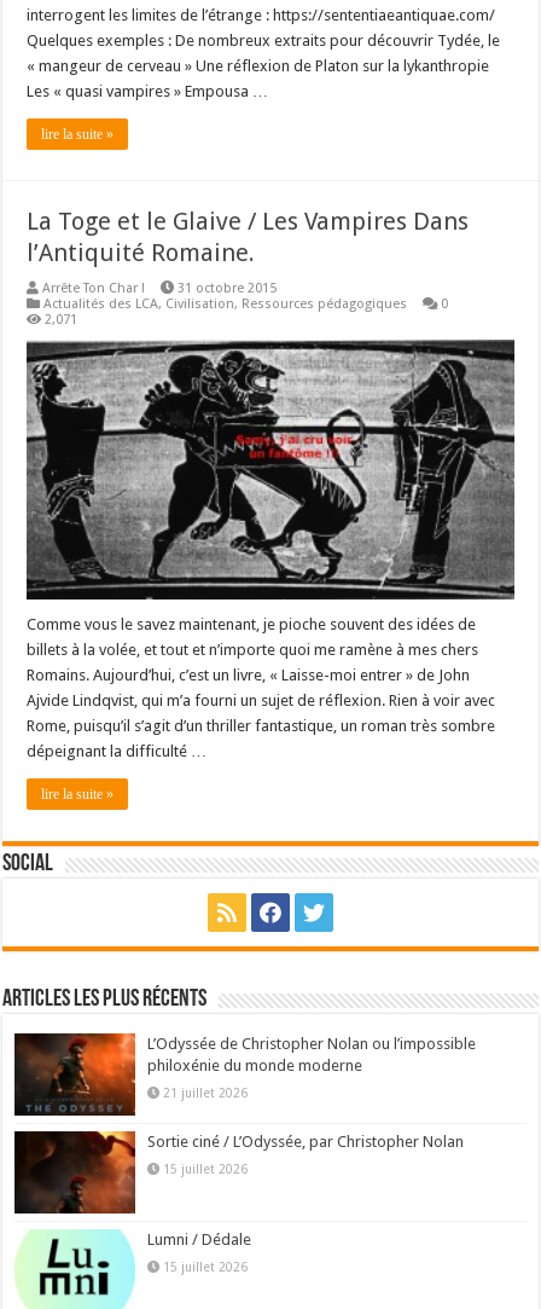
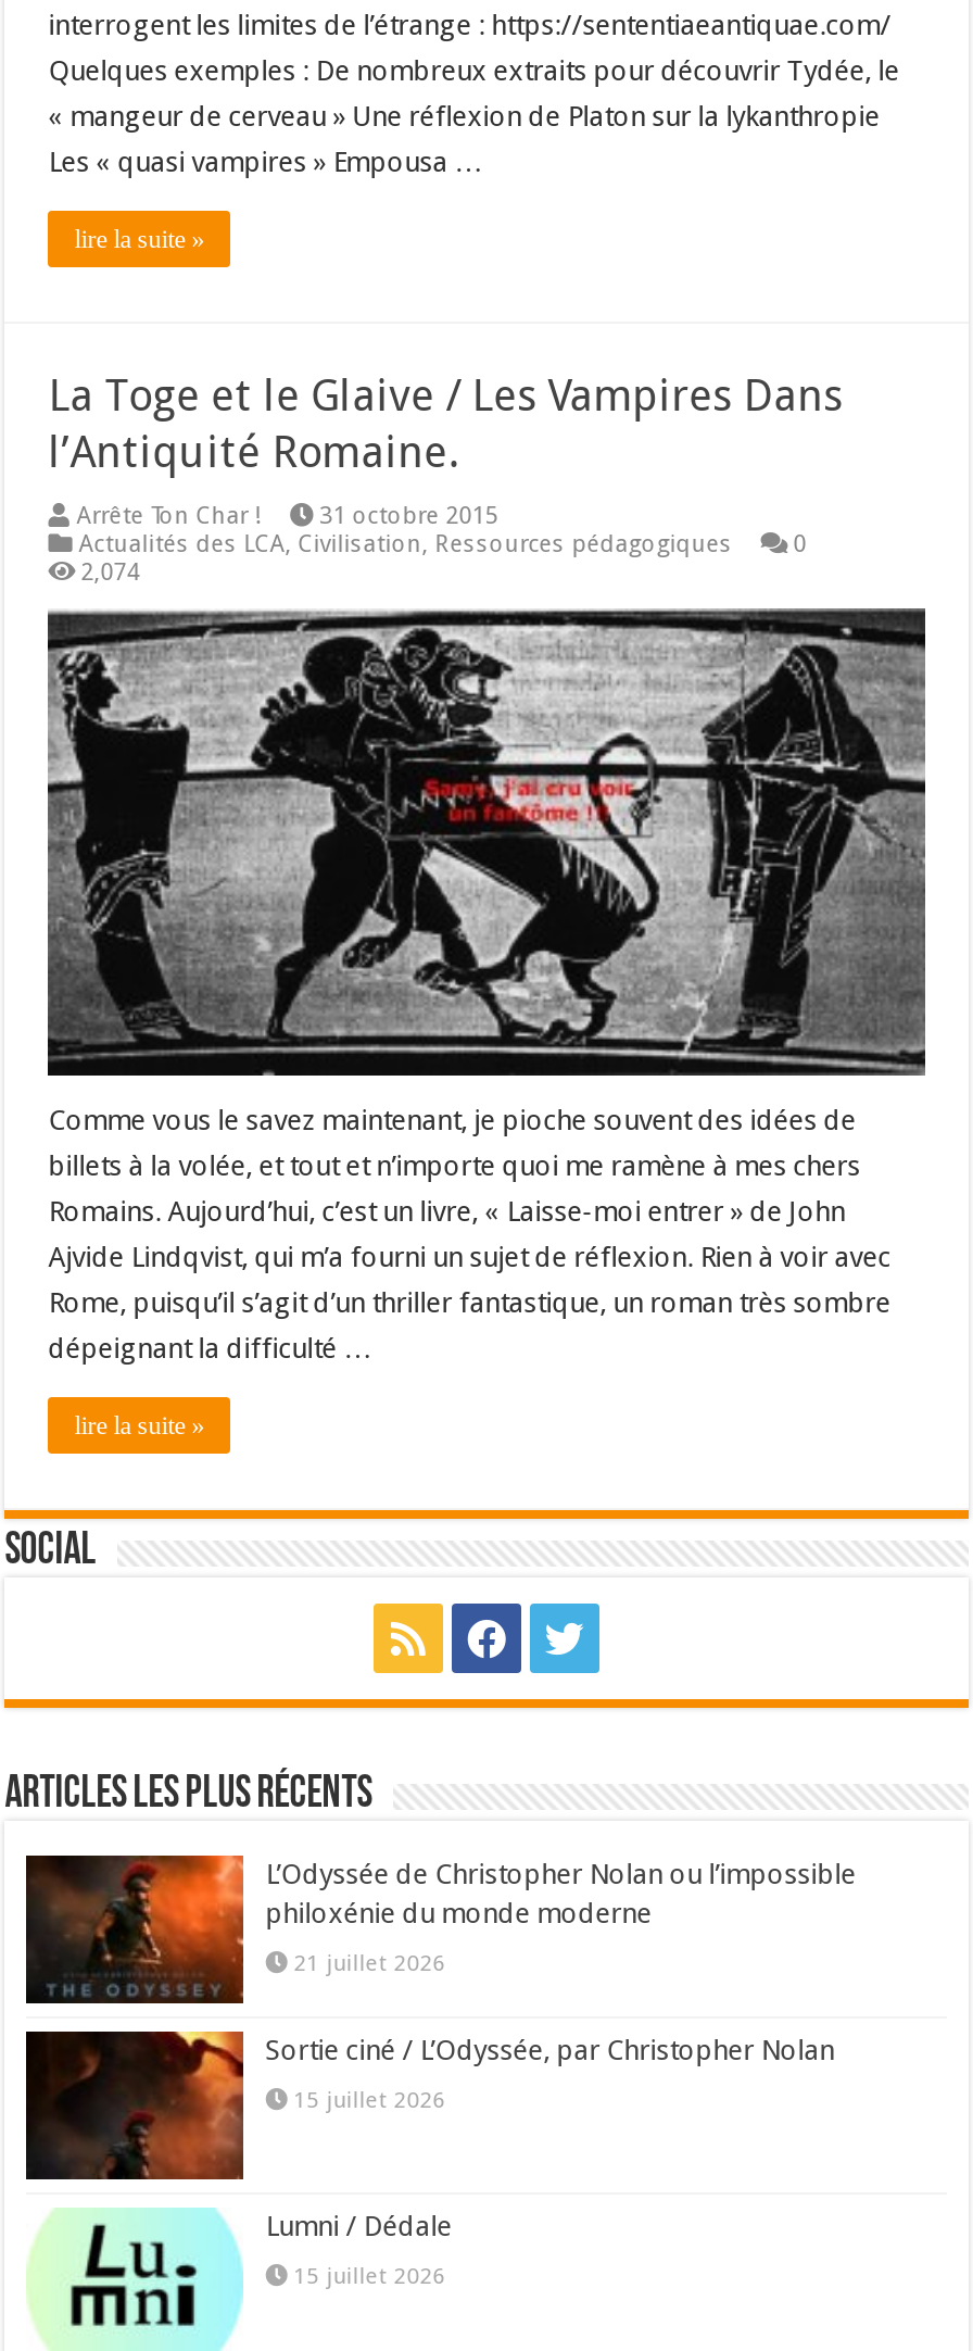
- 2,071
+ 2,074
